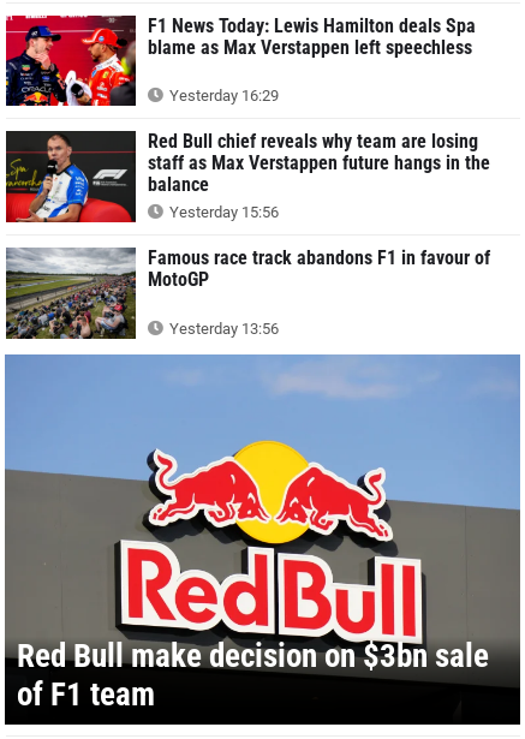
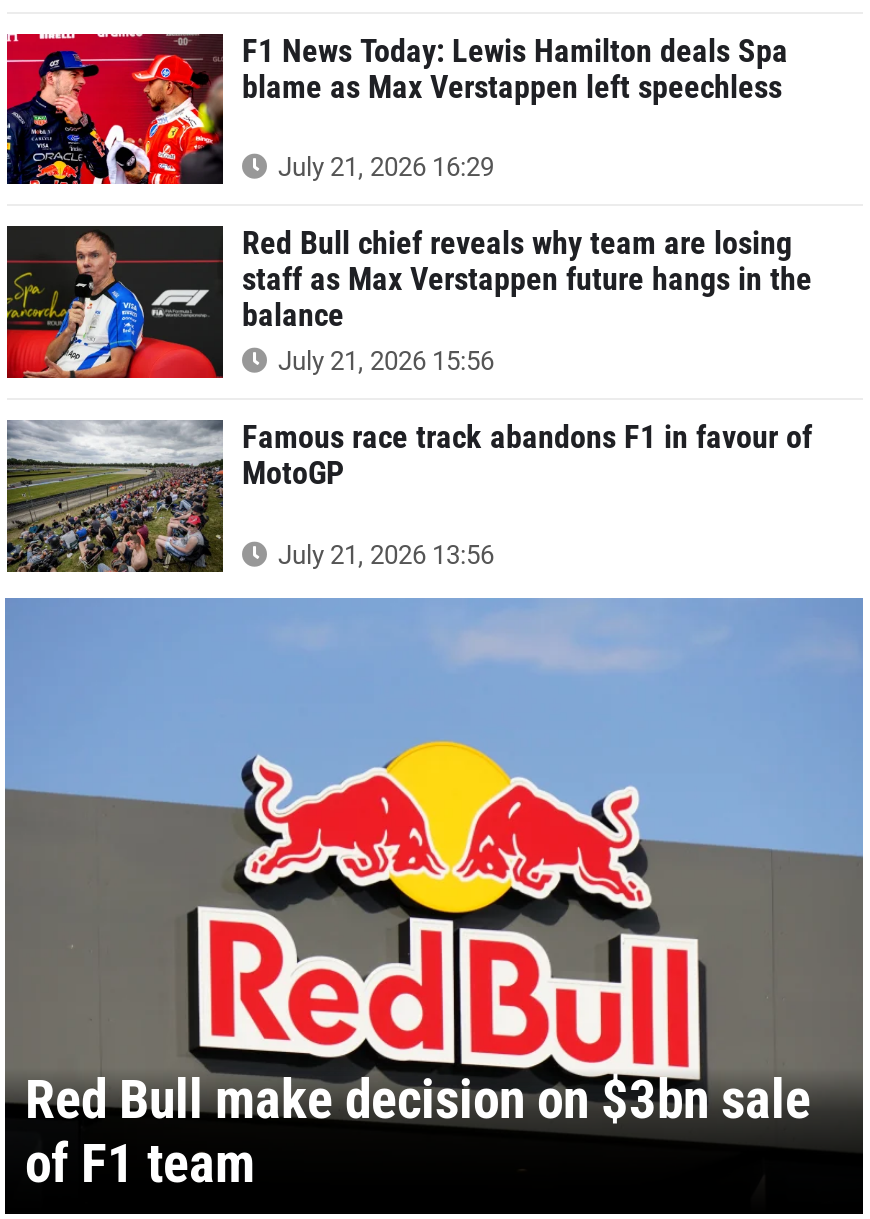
- Yesterday 16:29
+ July 21, 2026 16:29

- Yesterday 15:56
+ July 21, 2026 15:56

- Yesterday 13:56
+ July 21, 2026 13:56
